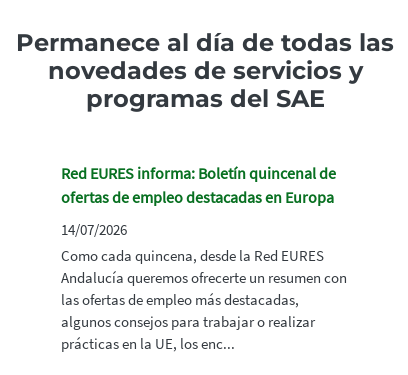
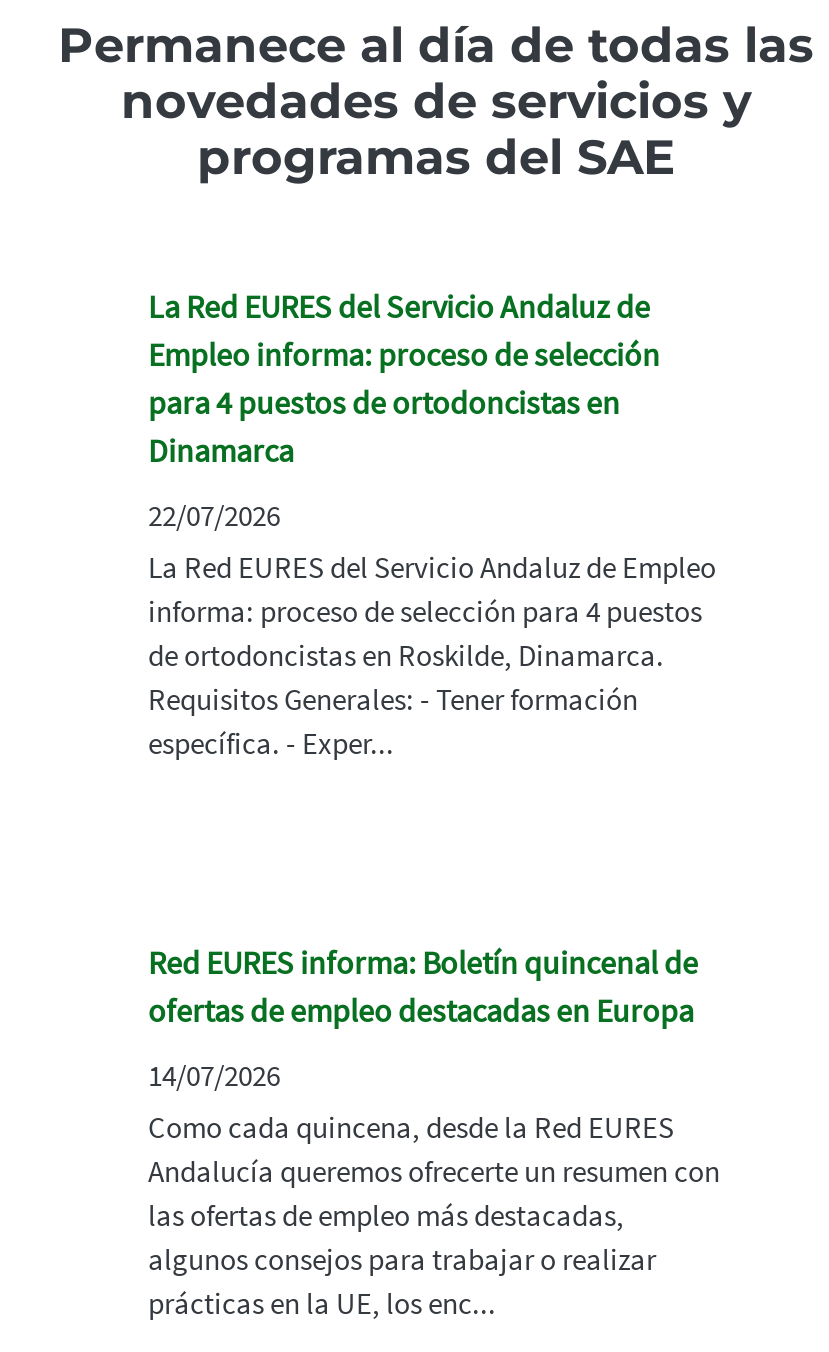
+ La Red EURES del Servicio Andaluz de
+ Empleo informa: proceso de selección
+ para 4 puestos de ortodoncistas en
+ Dinamarca
+ 22/07/2026
+ La Red EURES del Servicio Andaluz de Empleo
+ informa: proceso de selección para 4 puestos
+ de ortodoncistas en Roskilde, Dinamarca.
+ Requisitos Generales: - Tener formación
+ específica. - Exper...
